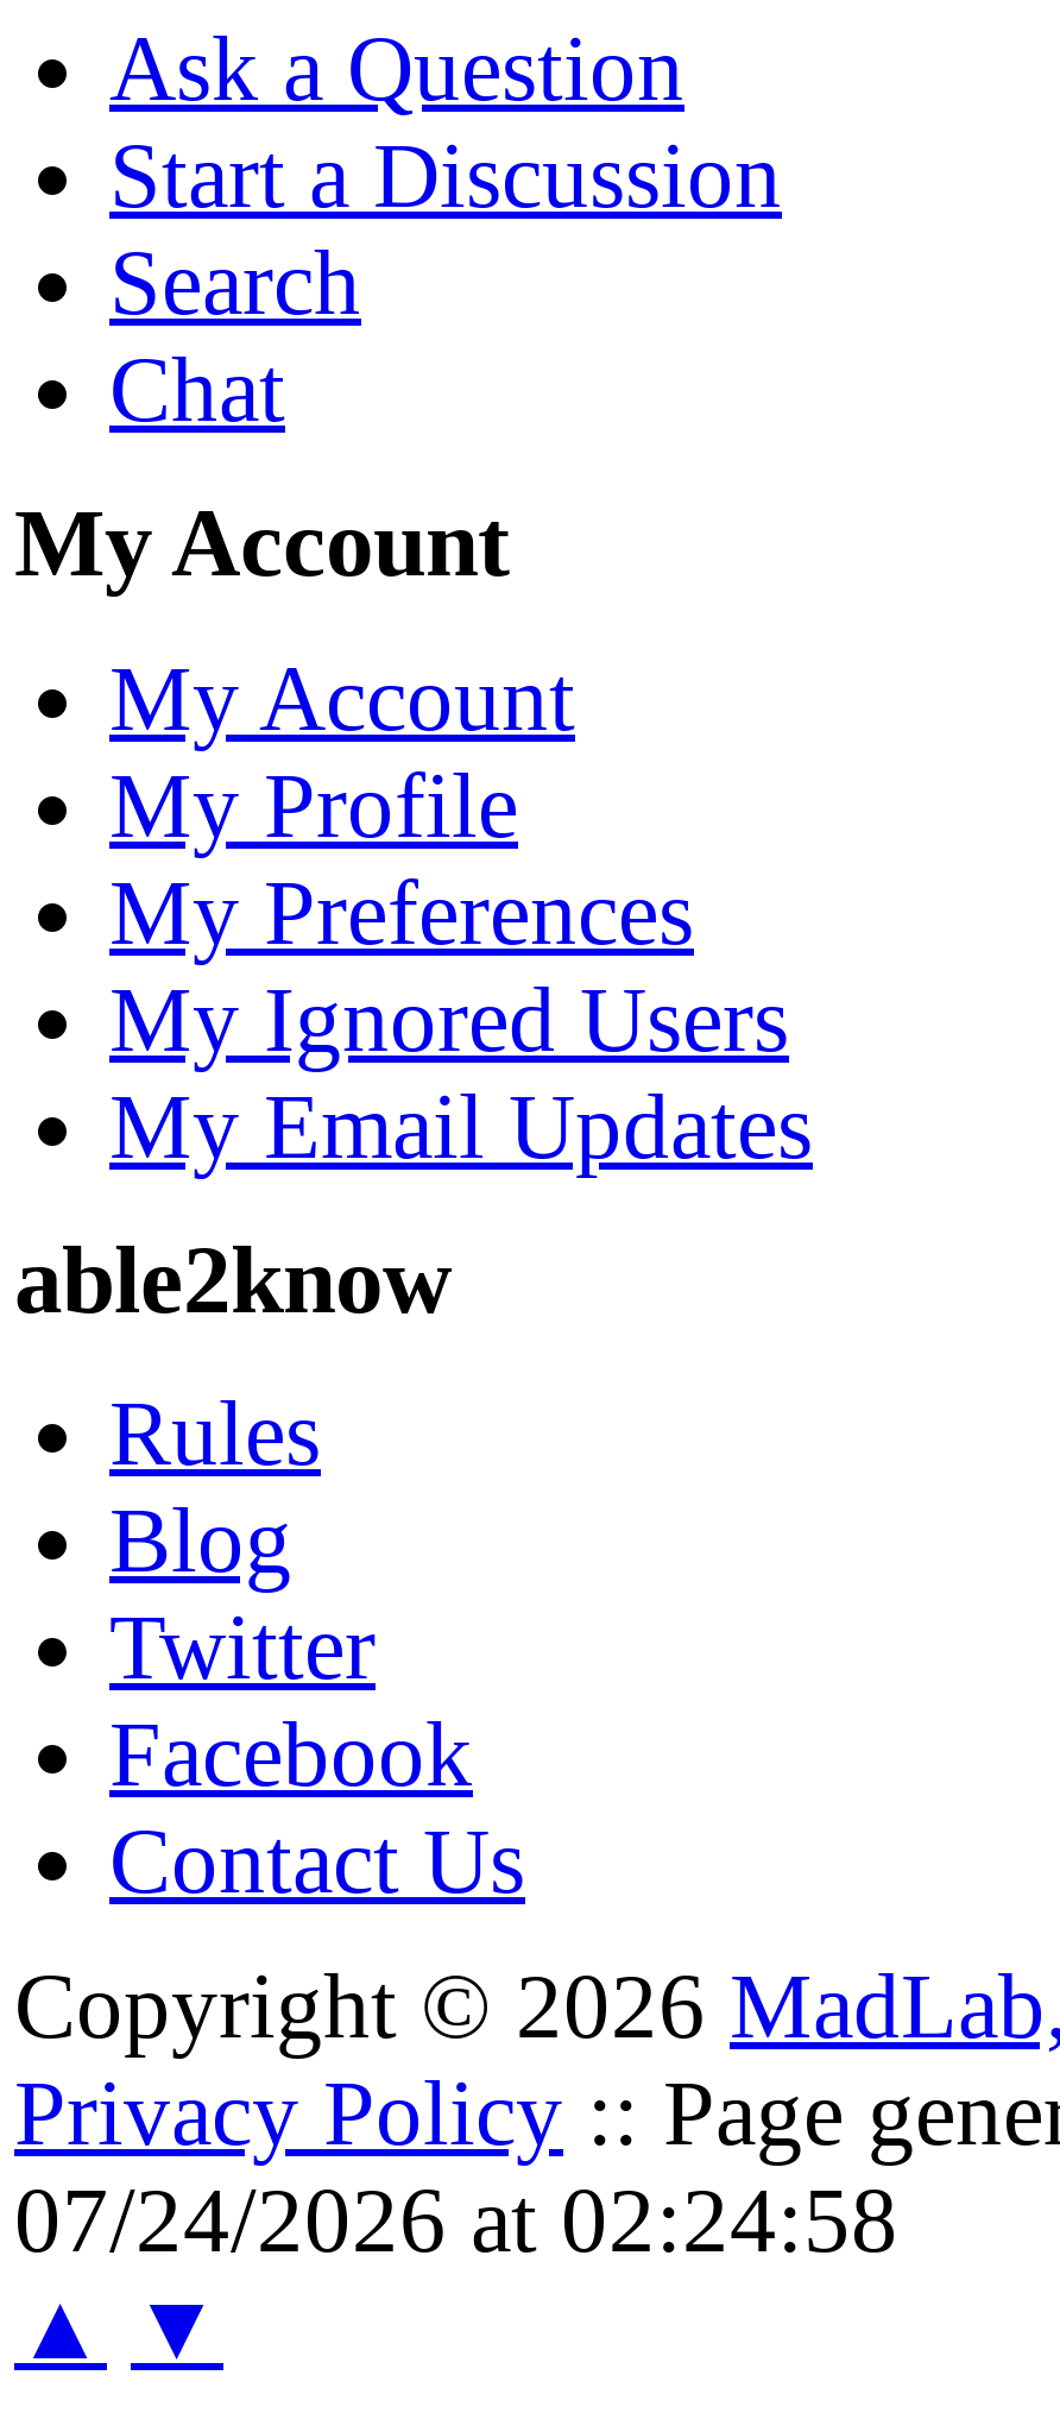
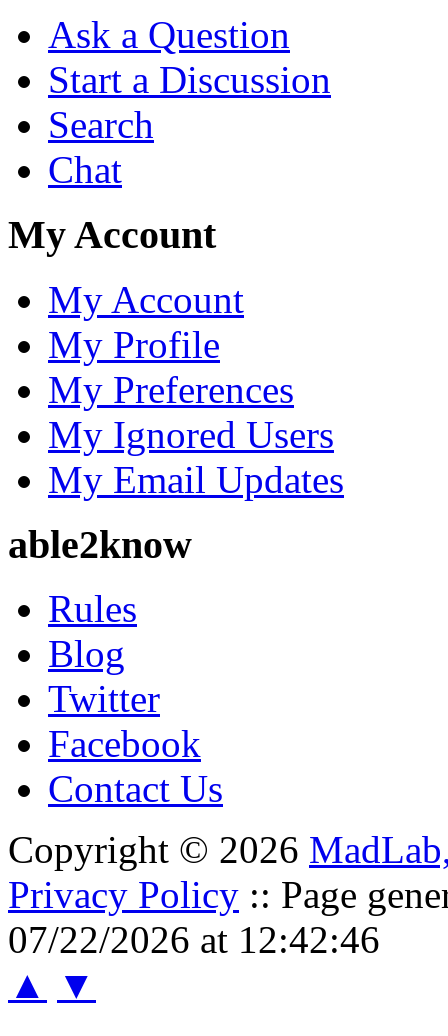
- 07/24/2026 at 02:24:58
+ 07/22/2026 at 12:42:46
